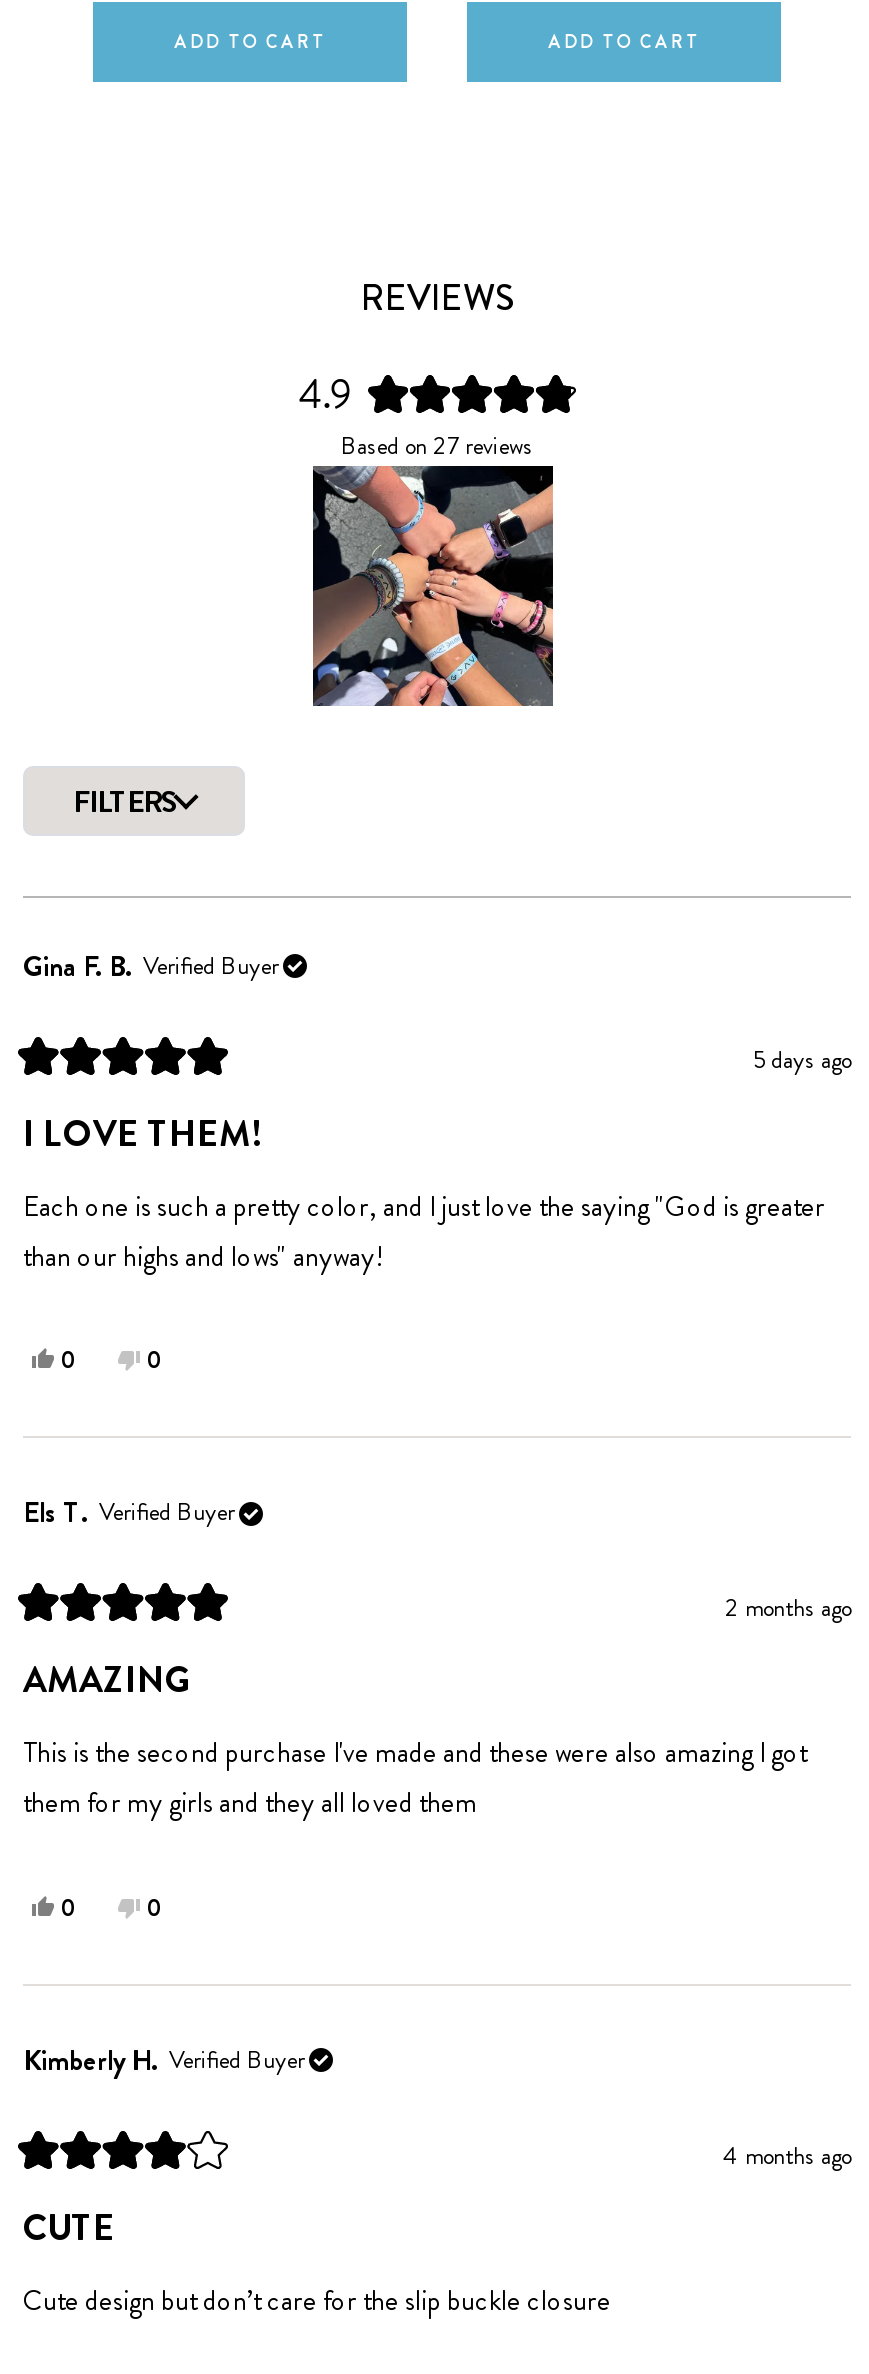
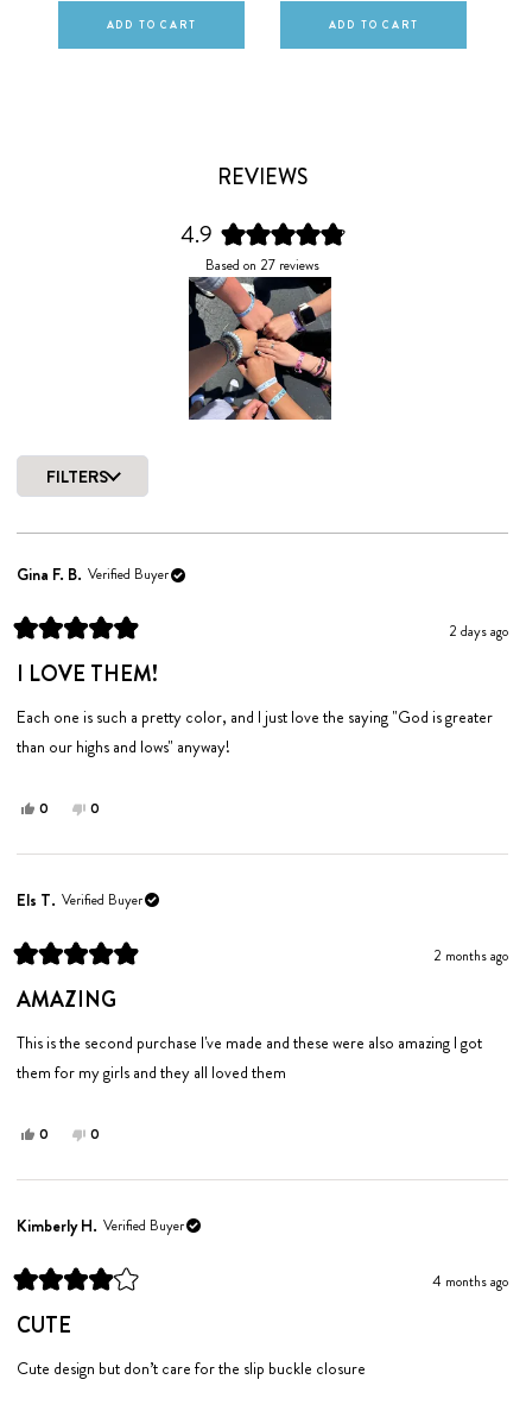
- 5 days ago
+ 2 days ago
